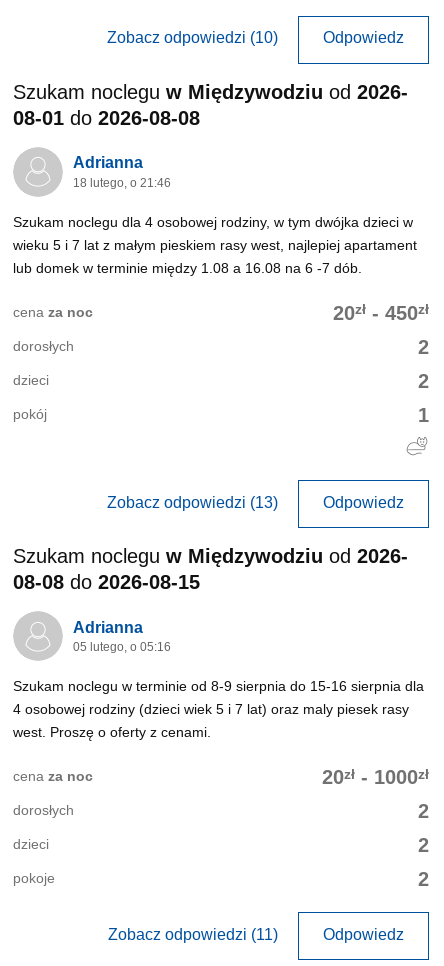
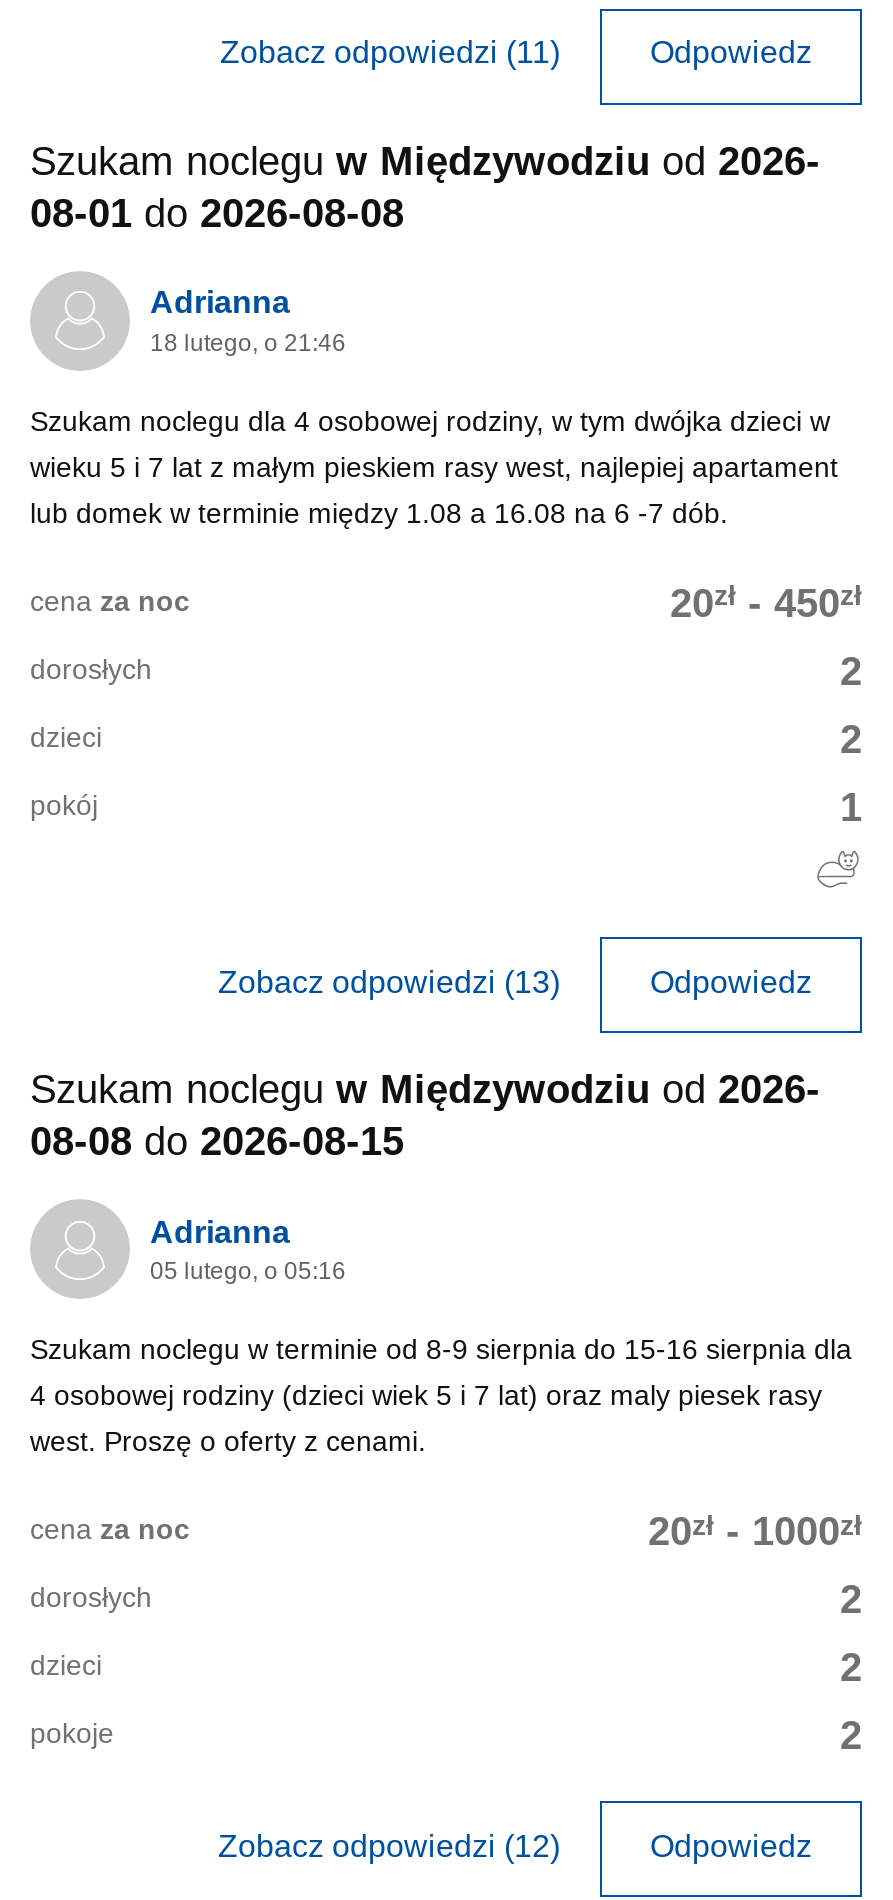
- Zobacz odpowiedzi (10)

moved up: Zobacz odpowiedzi (11)

+ Zobacz odpowiedzi (12)
